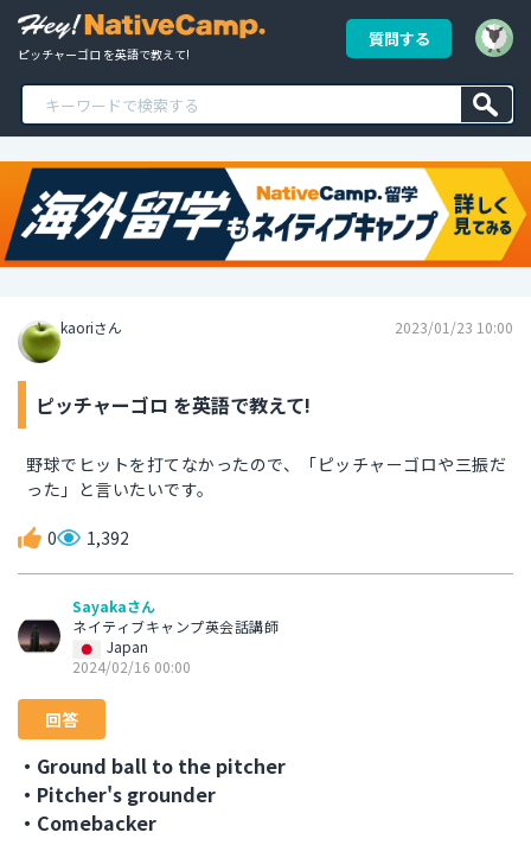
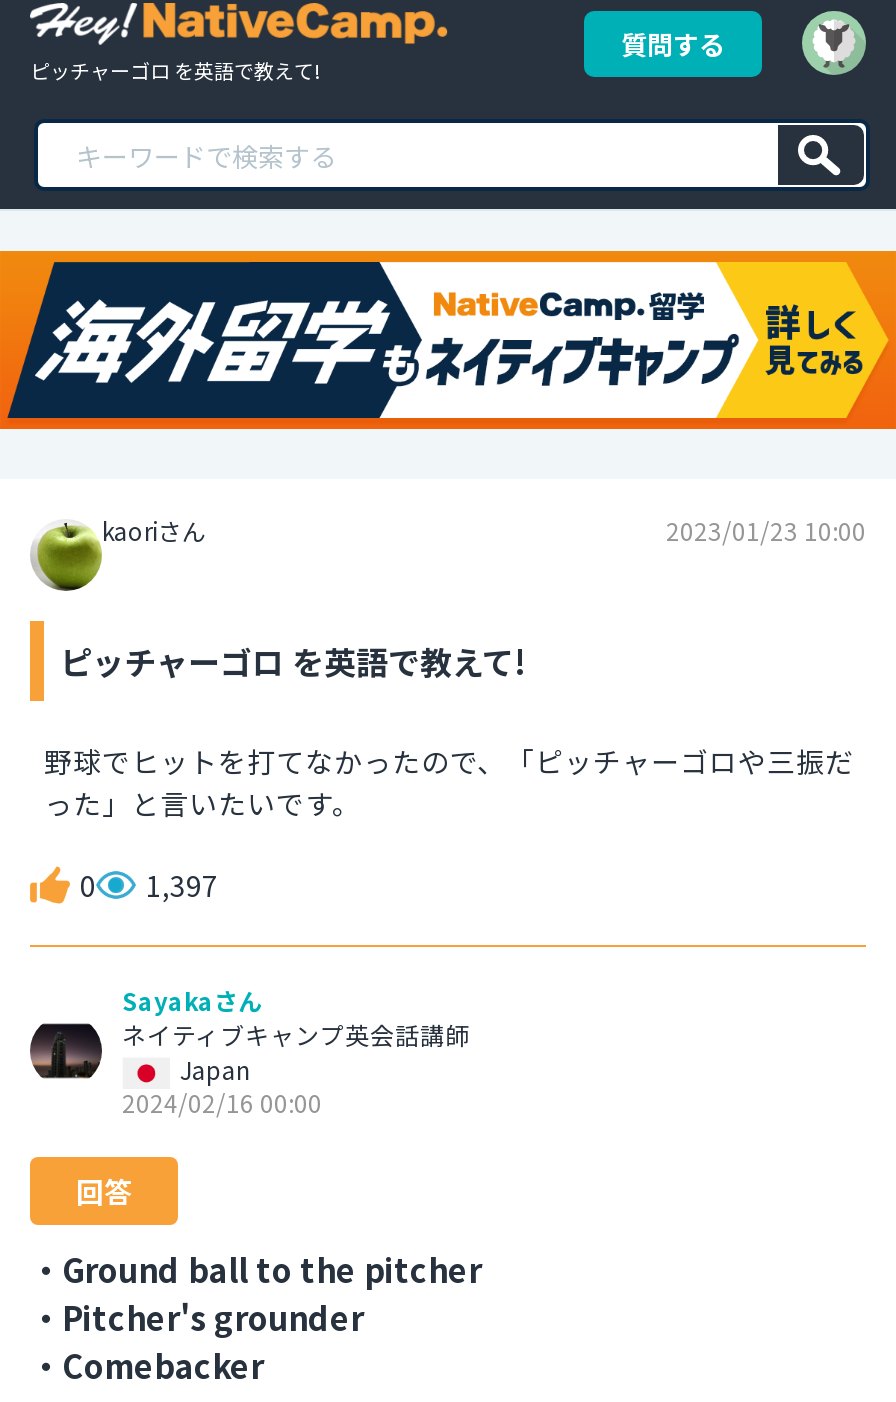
- 0 1,392
+ 0 1,397
